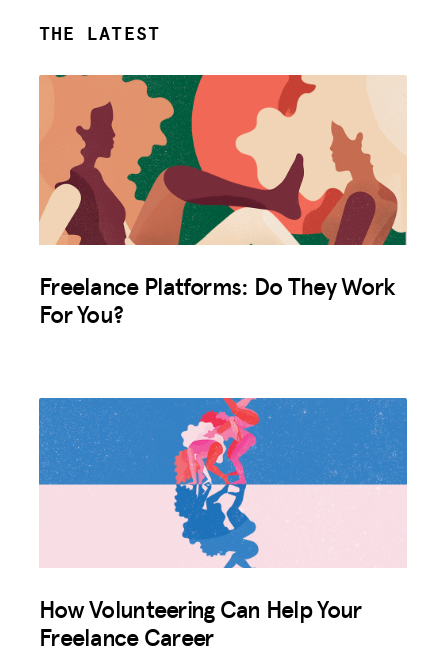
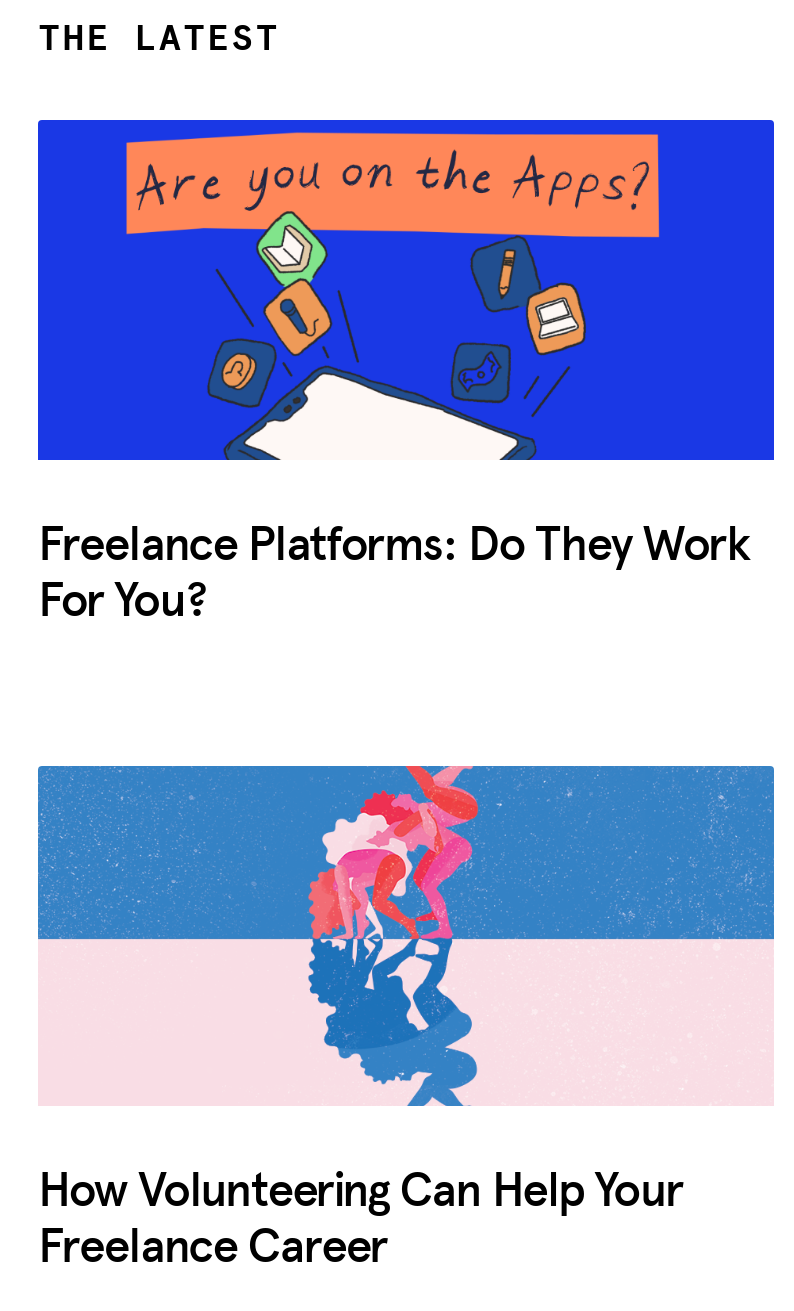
- [image]
+ [image]
